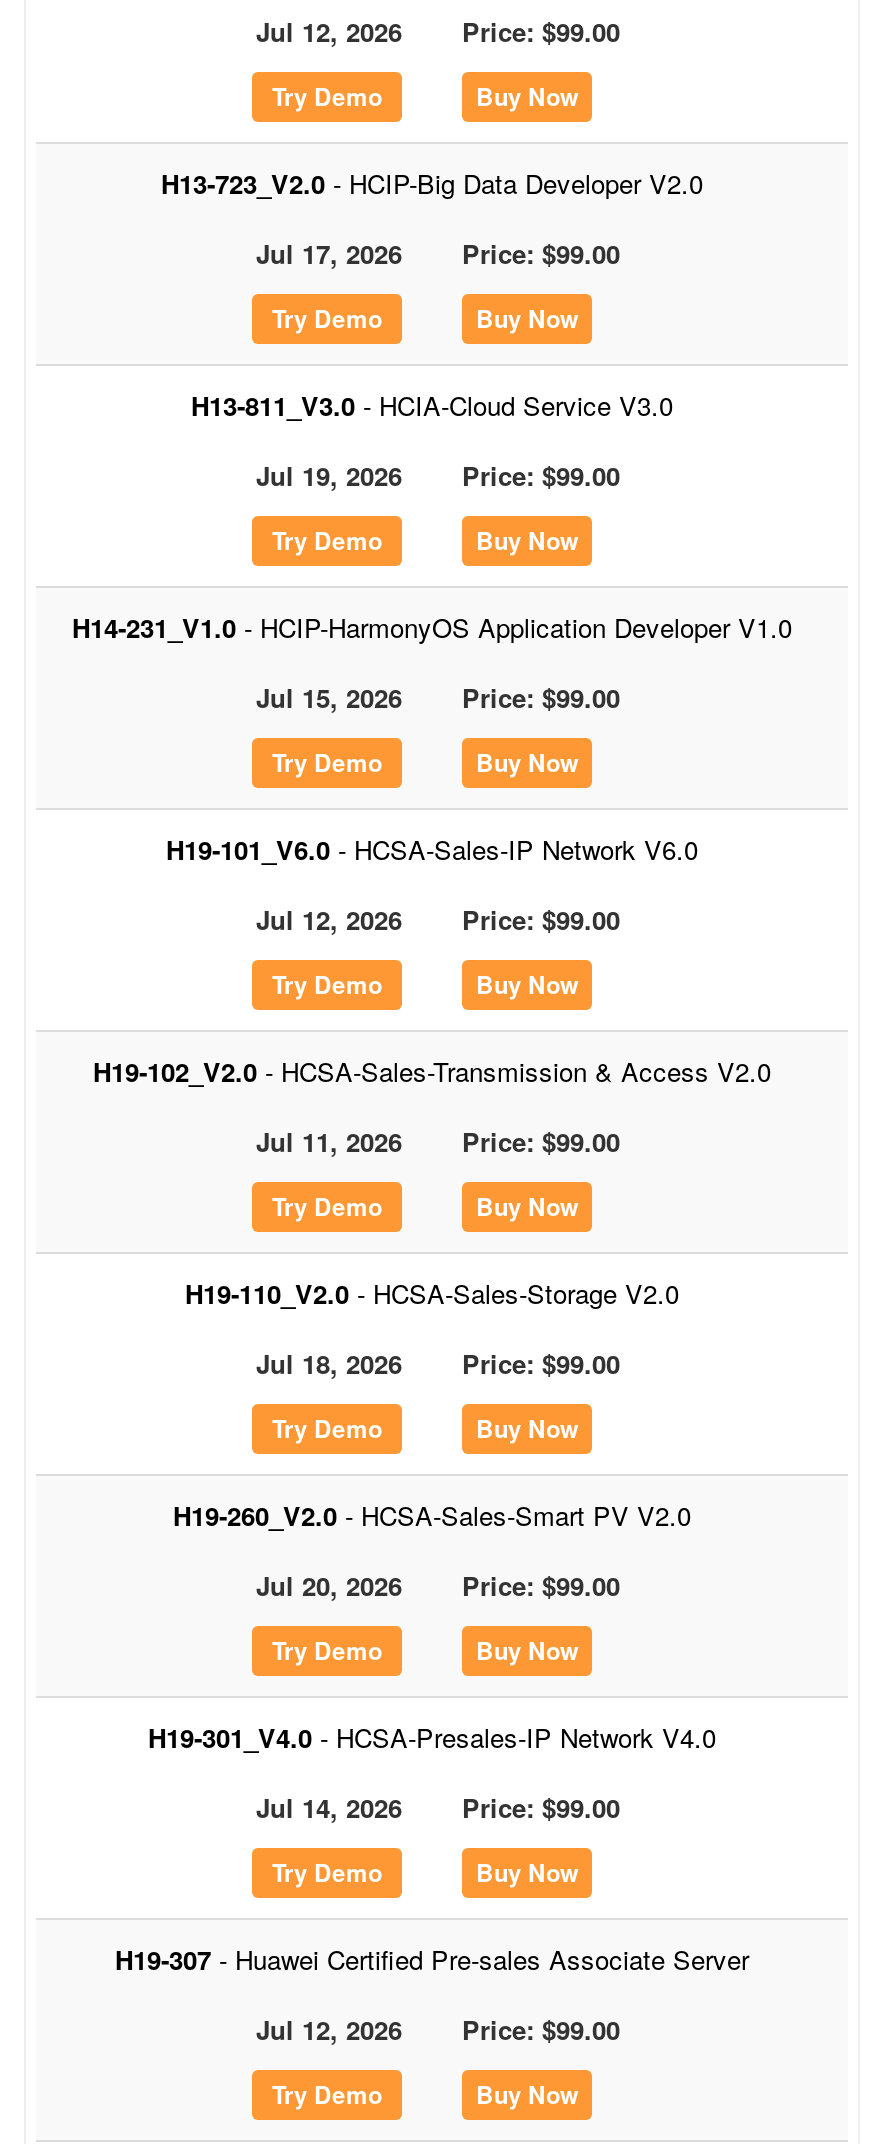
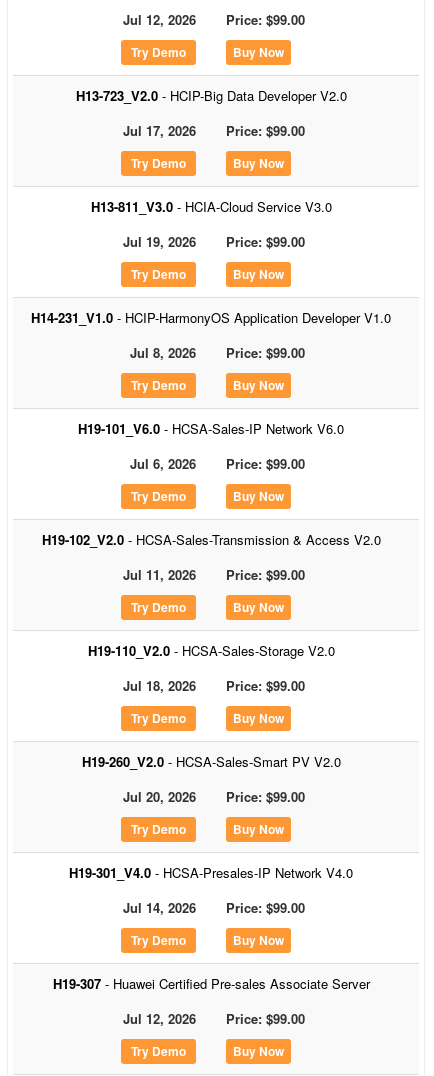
- Jul 15, 2026 Price: $99.00
+ Jul 8, 2026 Price: $99.00

- Jul 12, 2026 Price: $99.00
+ Jul 6, 2026 Price: $99.00
